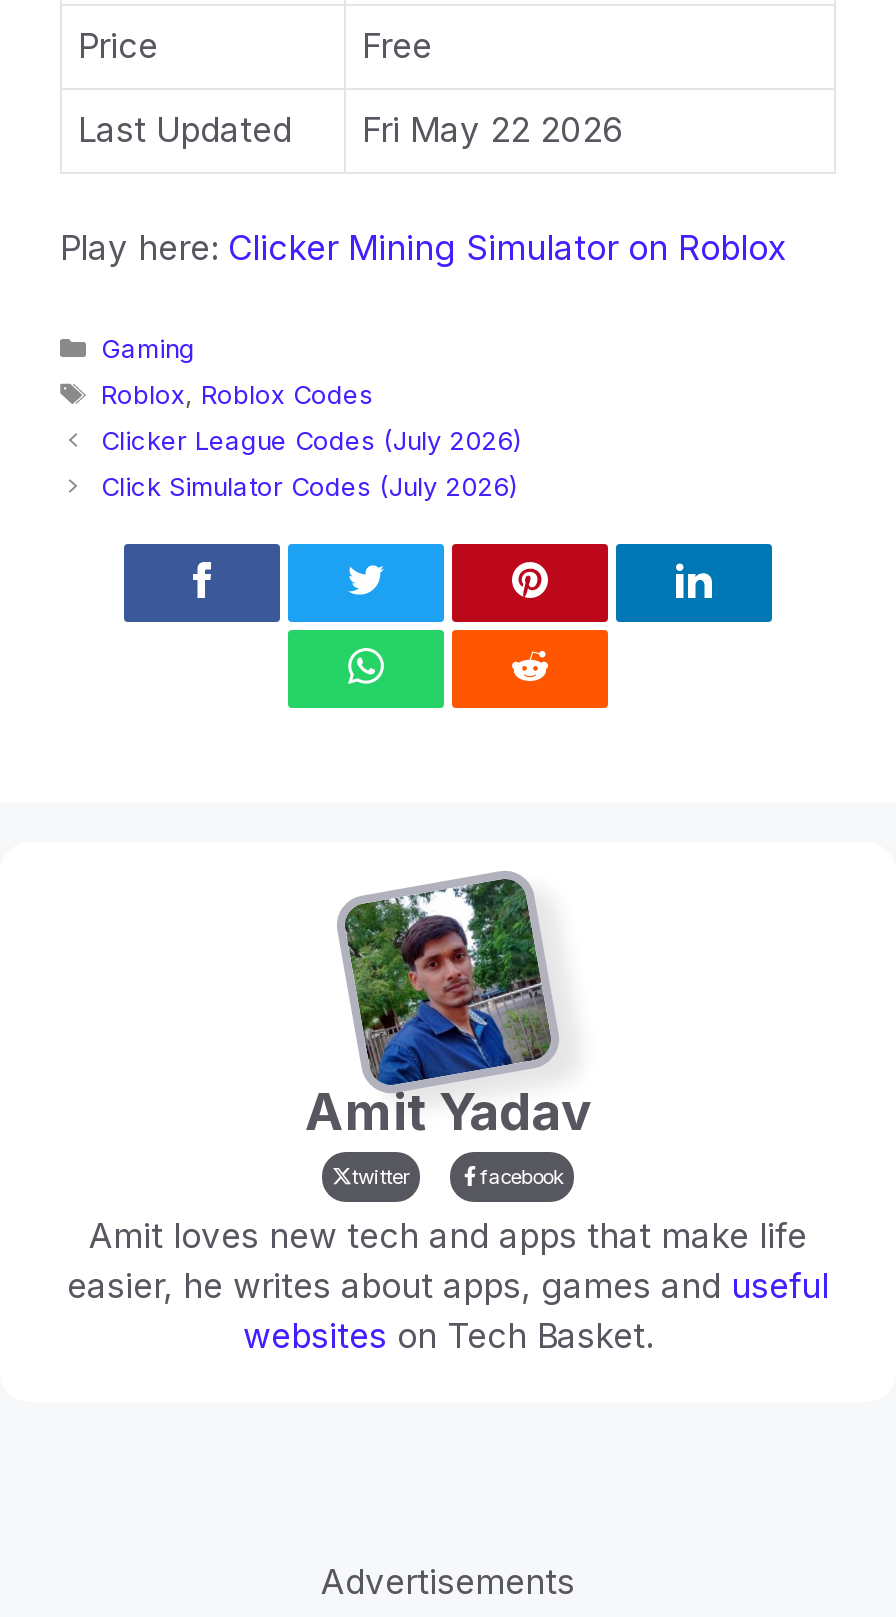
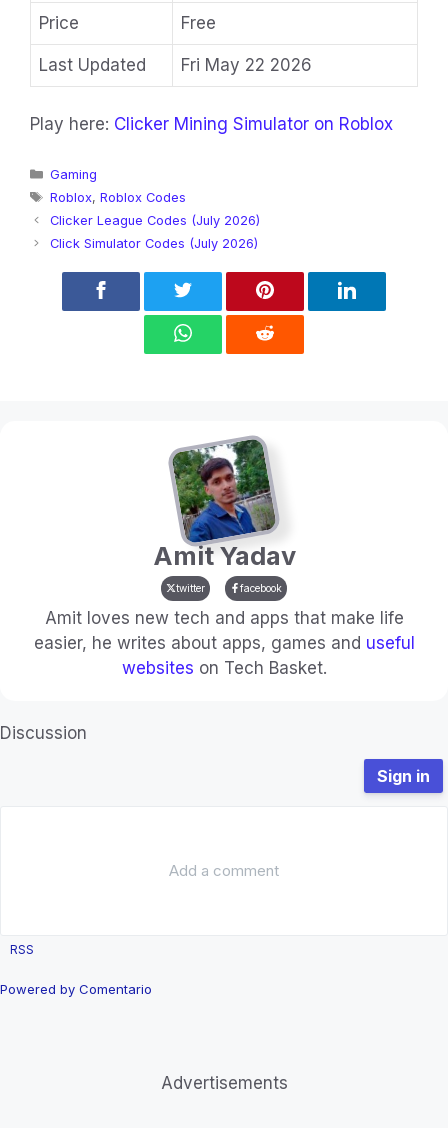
+ Discussion
+ Sign in

+ RSS
+ Powered by Comentario

+ Add a comment
